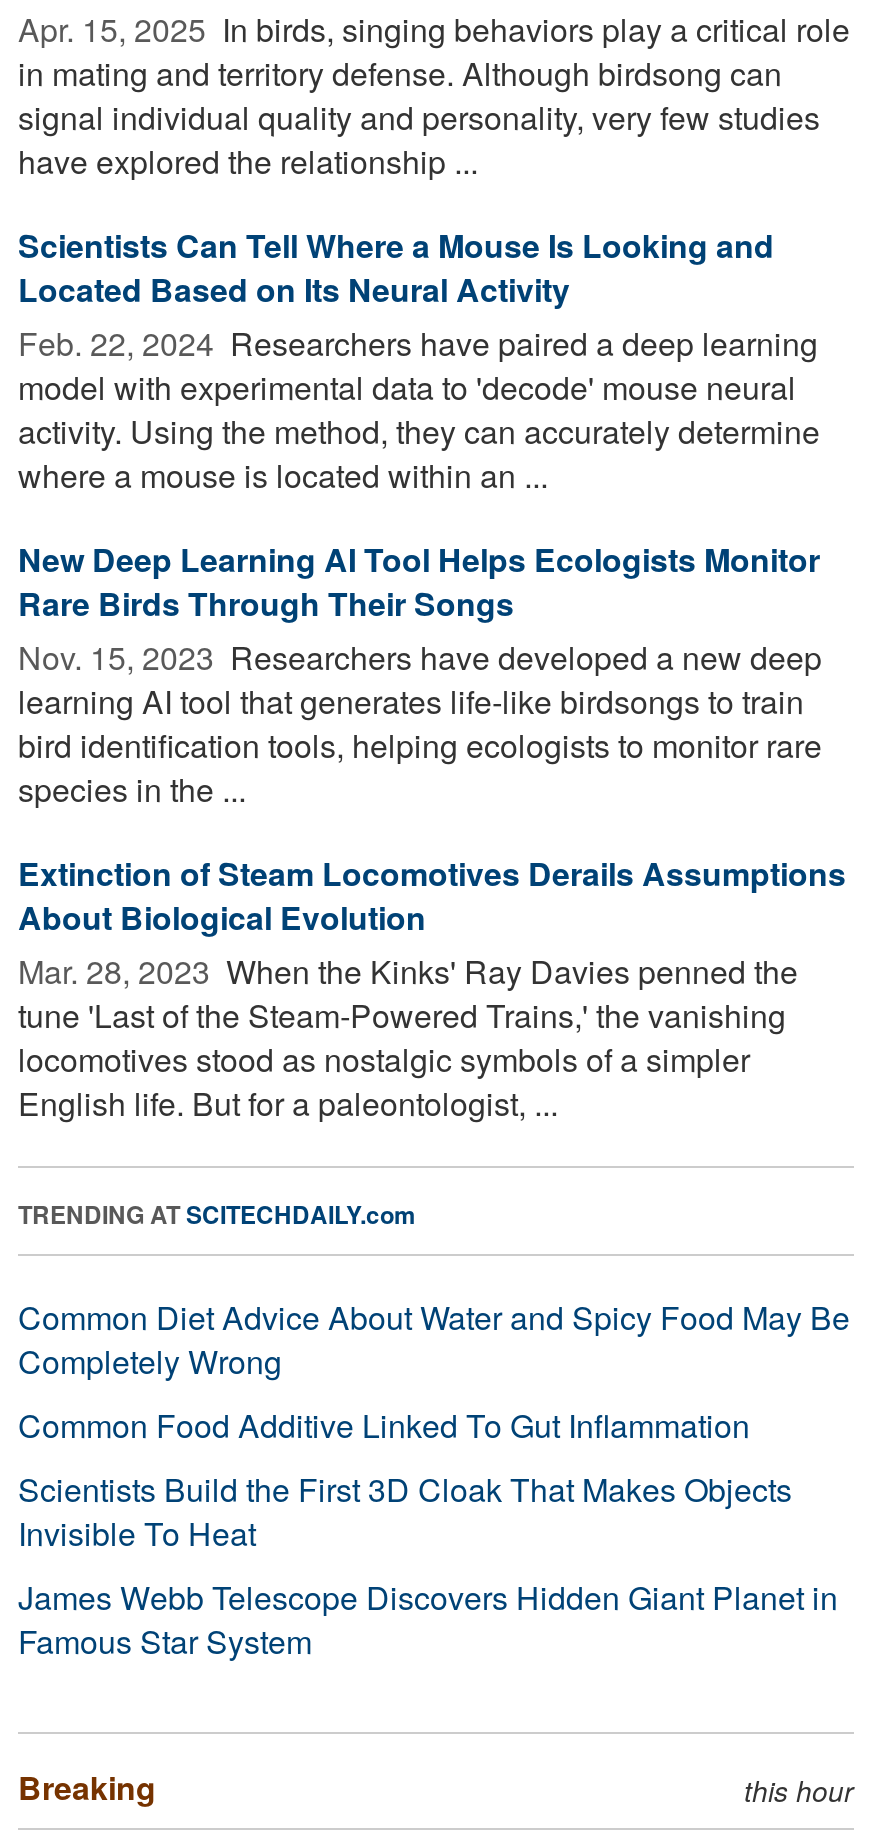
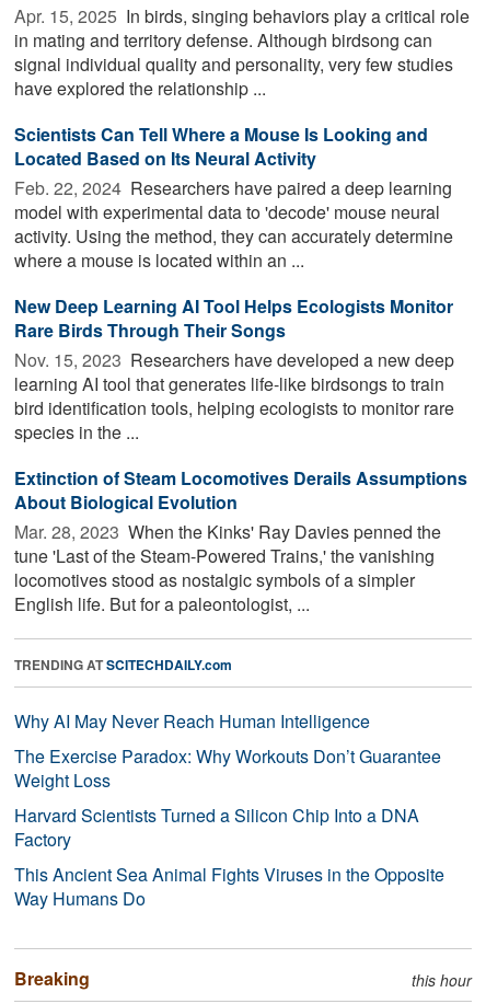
- Common Diet Advice About Water and Spicy Food May Be
- Completely Wrong
- Common Food Additive Linked To Gut Inflammation
- Scientists Build the First 3D Cloak That Makes Objects
- Invisible To Heat
- James Webb Telescope Discovers Hidden Giant Planet in
- Famous Star System
+ Why AI May Never Reach Human Intelligence
+ The Exercise Paradox: Why Workouts Don’t Guarantee
+ Weight Loss
+ Harvard Scientists Turned a Silicon Chip Into a DNA
+ Factory
+ This Ancient Sea Animal Fights Viruses in the Opposite
+ Way Humans Do
